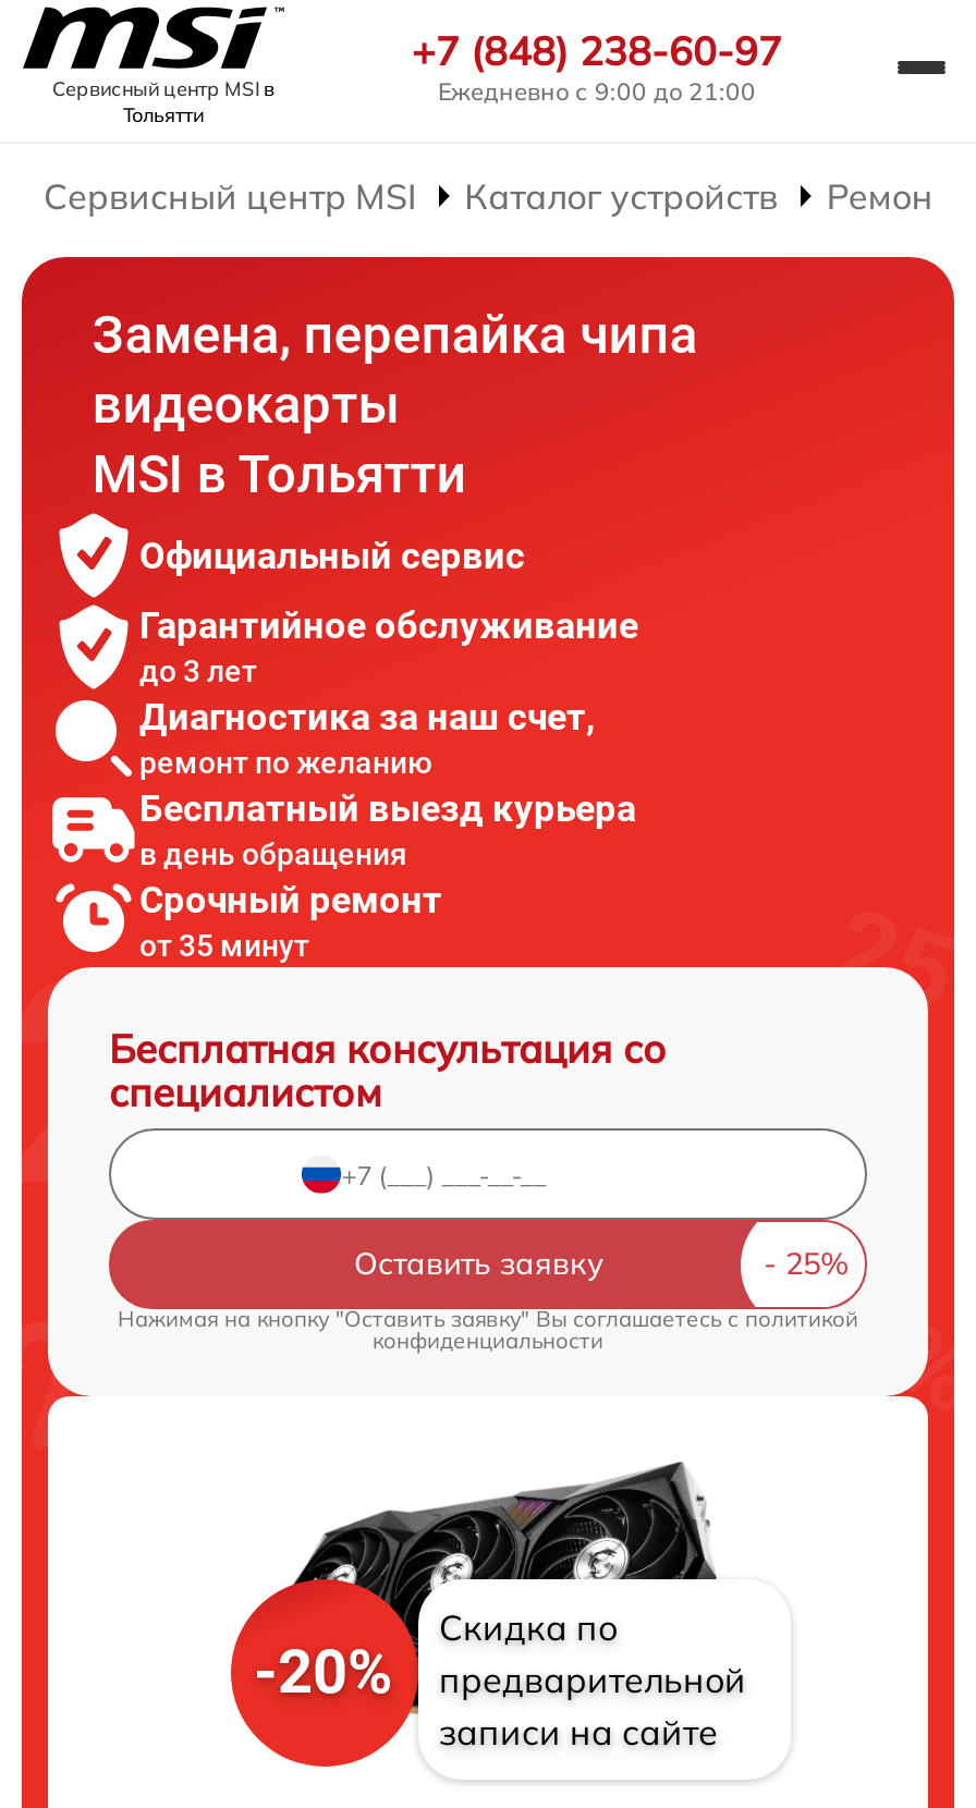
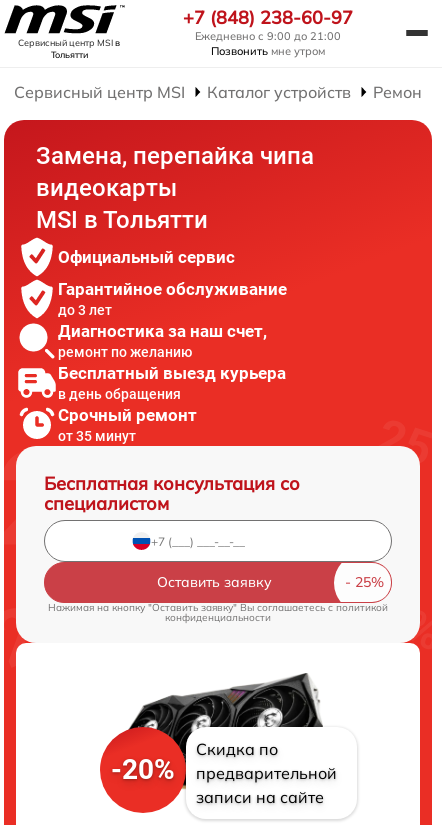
+ Позвонить мне утром
